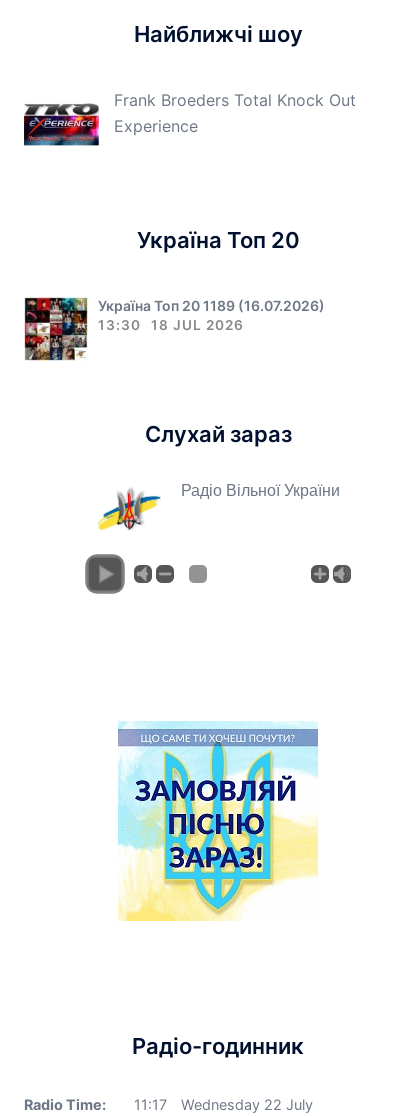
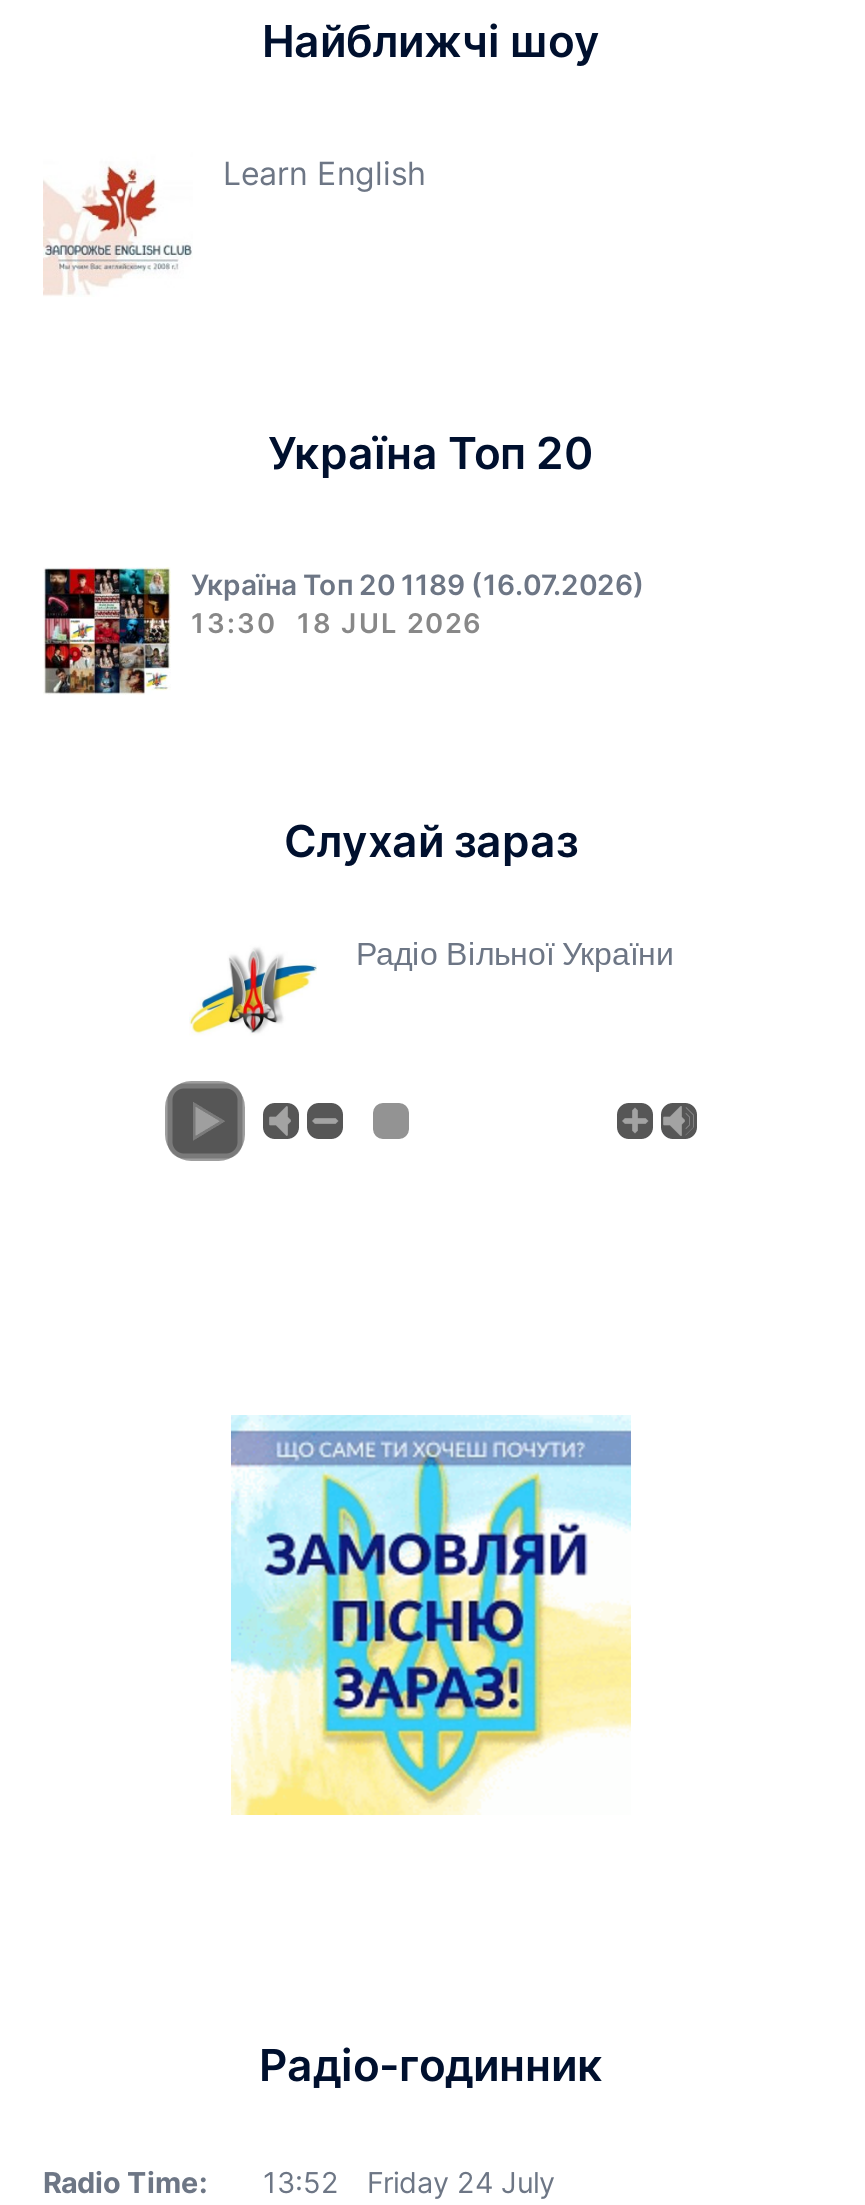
- [image]
- Frank Broeders Total Knock Out
- Experience
+ [image]
+ Learn English

- 11:17
+ 13:52

- Wednesday 22 July
+ Friday 24 July
